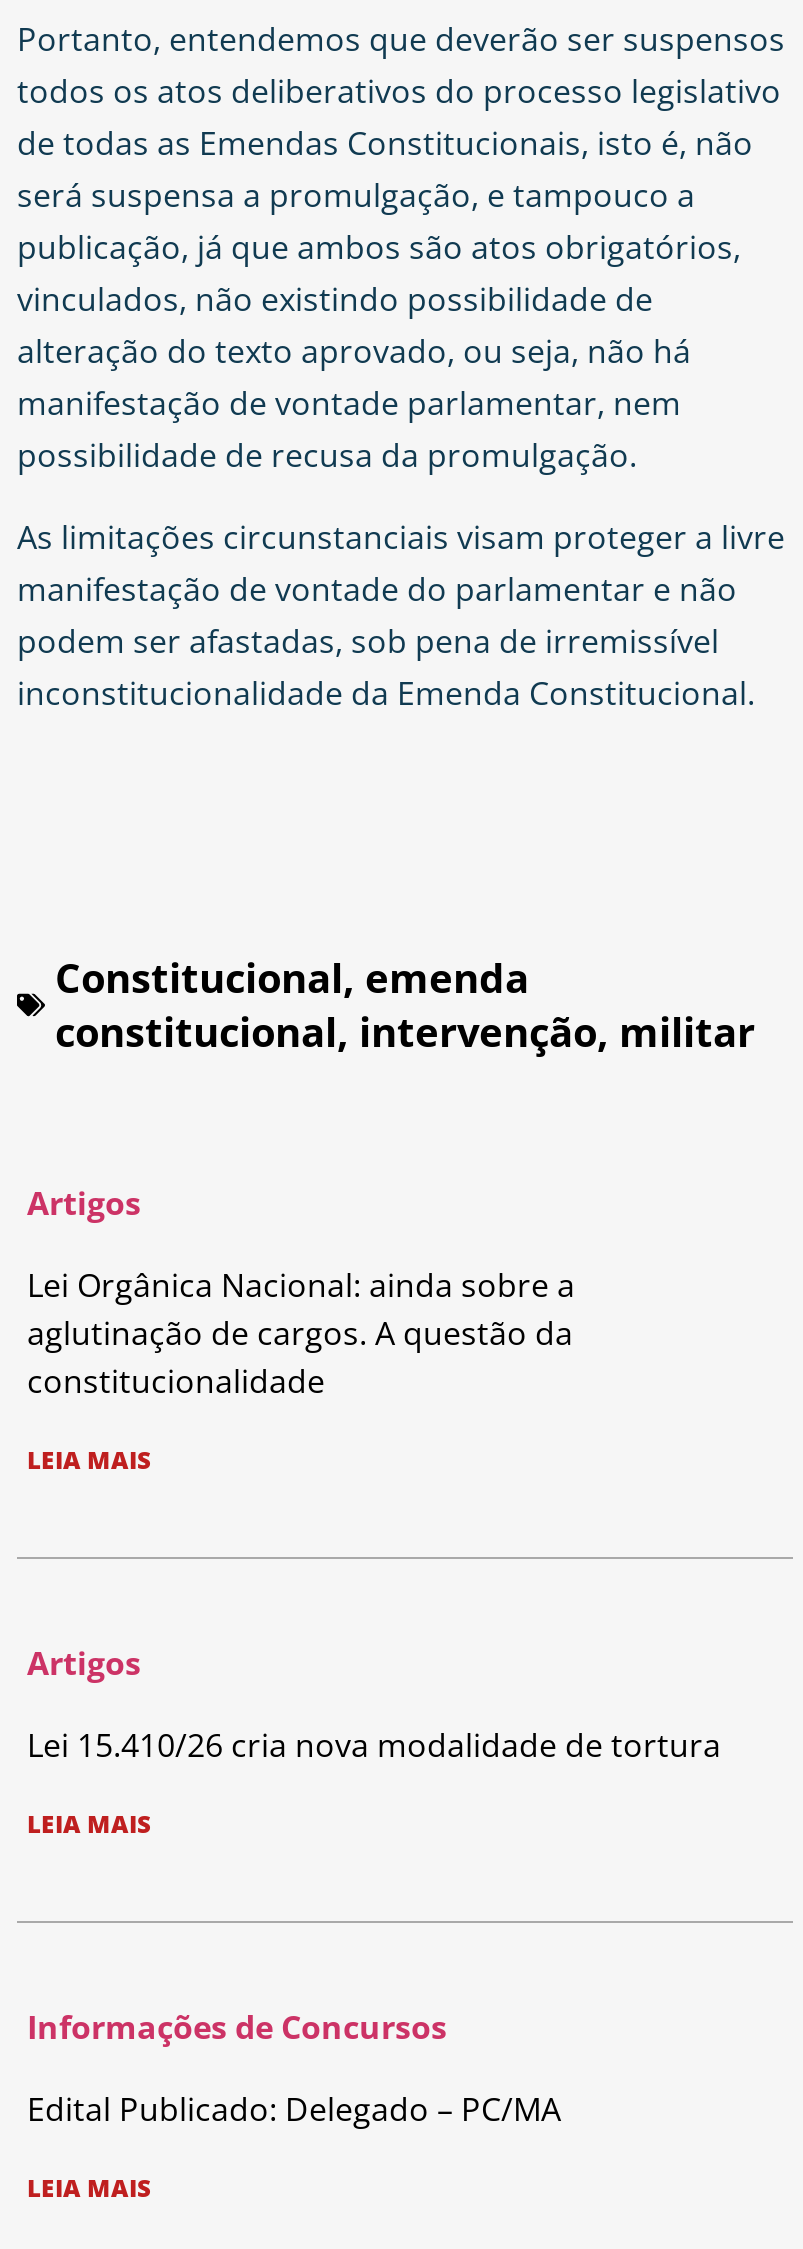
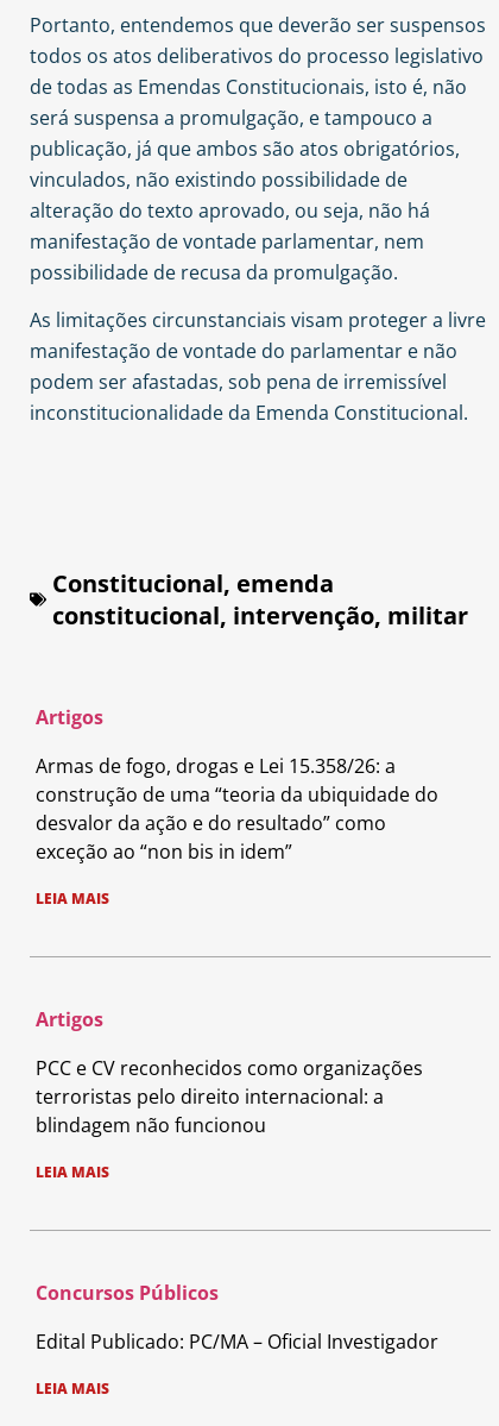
- Lei Orgânica Nacional: ainda sobre a
- aglutinação de cargos. A questão da
- constitucionalidade
+ Armas de fogo, drogas e Lei 15.358/26: a
+ construção de uma “teoria da ubiquidade do
+ desvalor da ação e do resultado” como
+ exceção ao “non bis in idem”

- Lei 15.410/26 cria nova modalidade de tortura
+ PCC e CV reconhecidos como organizações
+ terroristas pelo direito internacional: a
+ blindagem não funcionou

- Informações de Concursos
+ Concursos Públicos

- Edital Publicado: Delegado – PC/MA
+ Edital Publicado: PC/MA – Oficial Investigador
